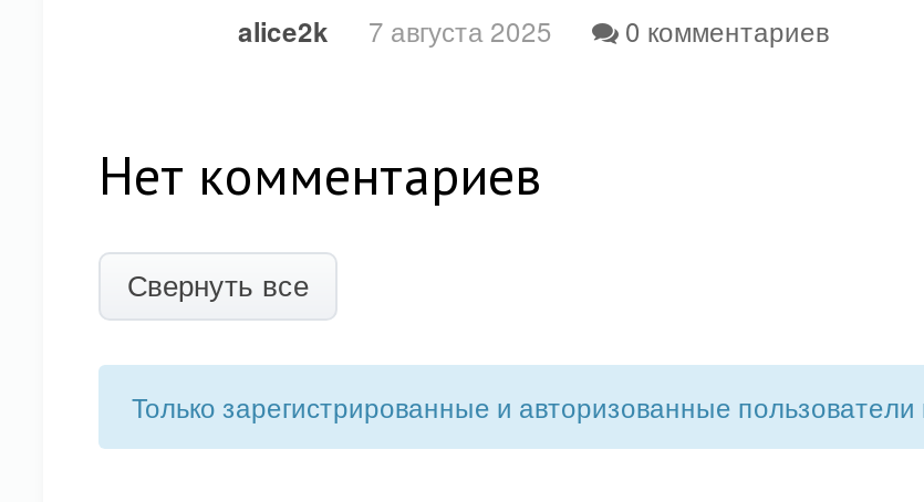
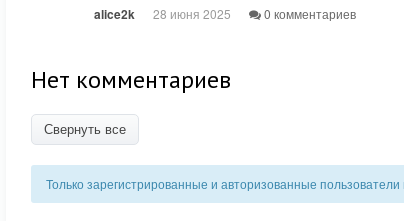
- alice2k 7 августа 2025 0 комментариев
+ alice2k 28 июня 2025 0 комментариев
